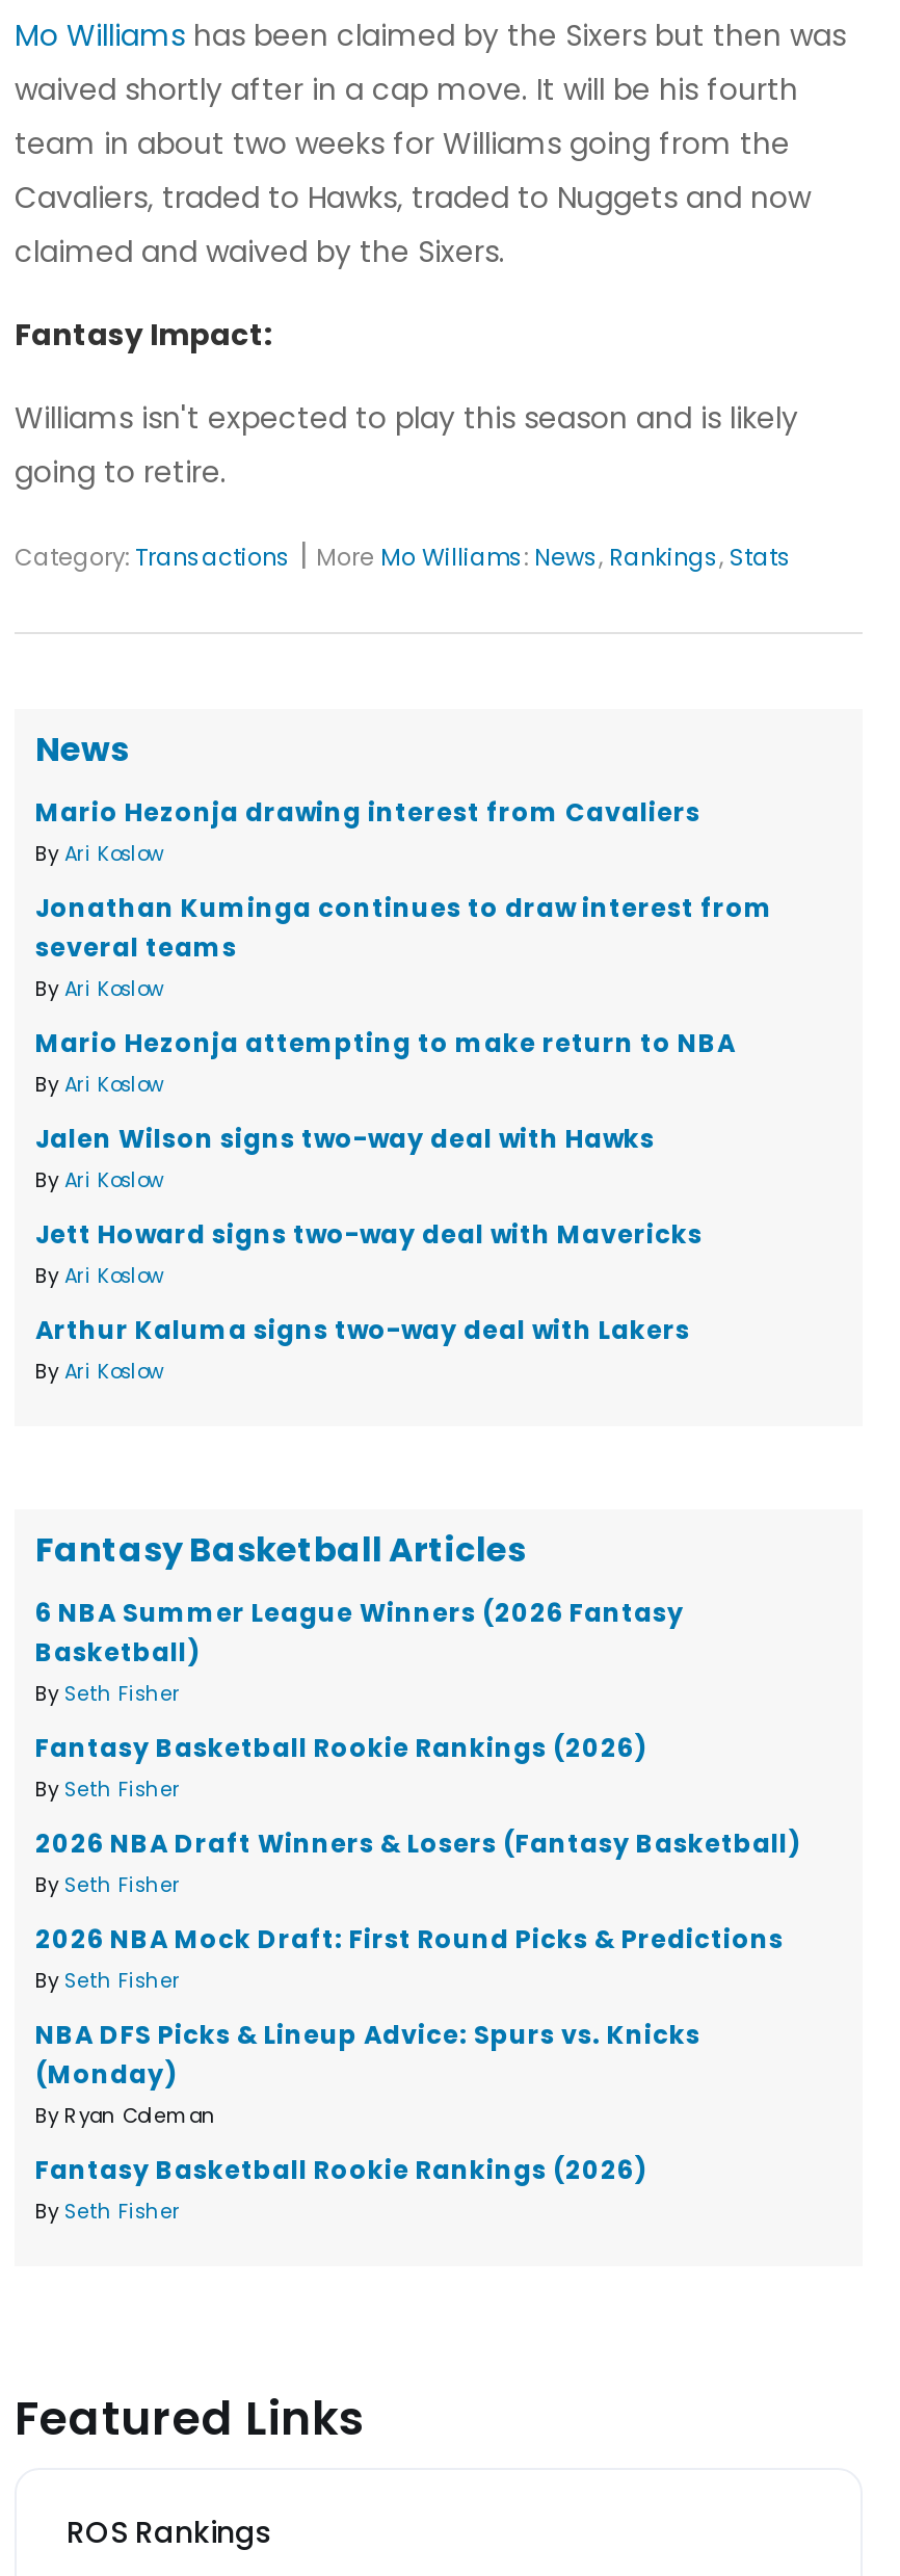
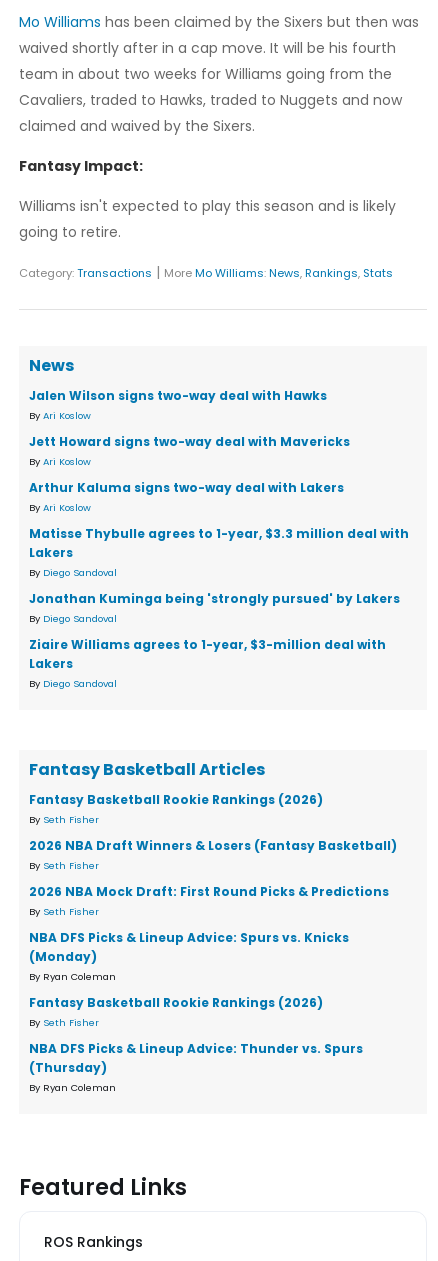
- Mario Hezonja drawing interest from Cavaliers
- By Ari Koslow
- Jonathan Kuminga continues to draw interest from
- several teams
- By Ari Koslow
- Mario Hezonja attempting to make return to NBA
- By Ari Koslow

moved up: Jalen Wilson signs two-way deal with Hawks | By Ari Koslow | Jett Howard signs two-way deal with Mavericks | By Ari Koslow | Arthur Kaluma signs two-way deal with Lakers | By Ari Koslow

+ Matisse Thybulle agrees to 1-year, $3.3 million deal with
+ Lakers
+ By Diego Sandoval
+ Jonathan Kuminga being 'strongly pursued' by Lakers
+ By Diego Sandoval
+ Ziaire Williams agrees to 1-year, $3-million deal with
+ Lakers
+ By Diego Sandoval

- 6 NBA Summer League Winners (2026 Fantasy
- Basketball)
- By Seth Fisher

moved up: Fantasy Basketball Rookie Rankings (2026) | By Seth Fisher | 2026 NBA Draft Winners & Losers (Fantasy Basketball) | ... | Fantasy Basketball Rookie Rankings (2026) | By Seth Fisher

+ NBA DFS Picks & Lineup Advice: Thunder vs. Spurs
+ (Thursday)
+ By Ryan Coleman
